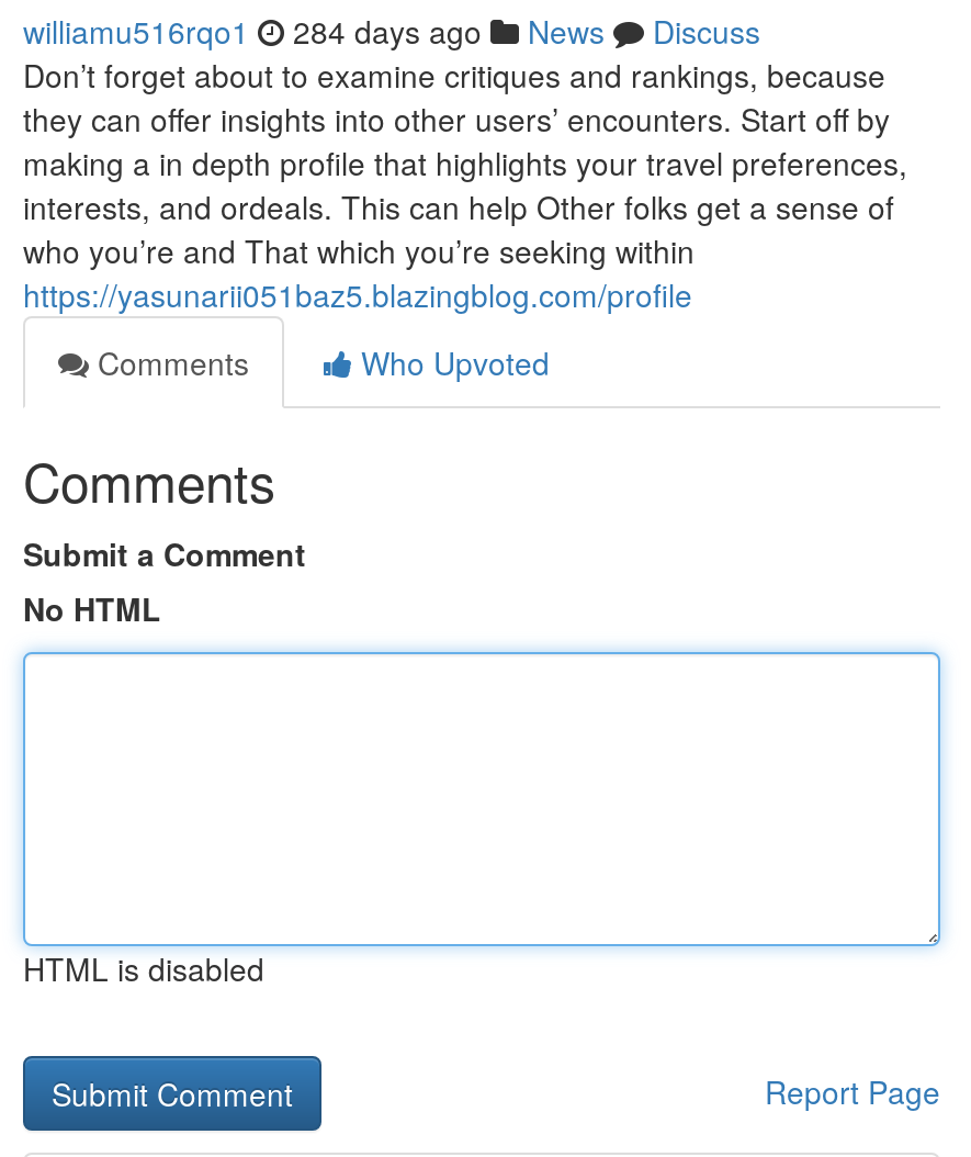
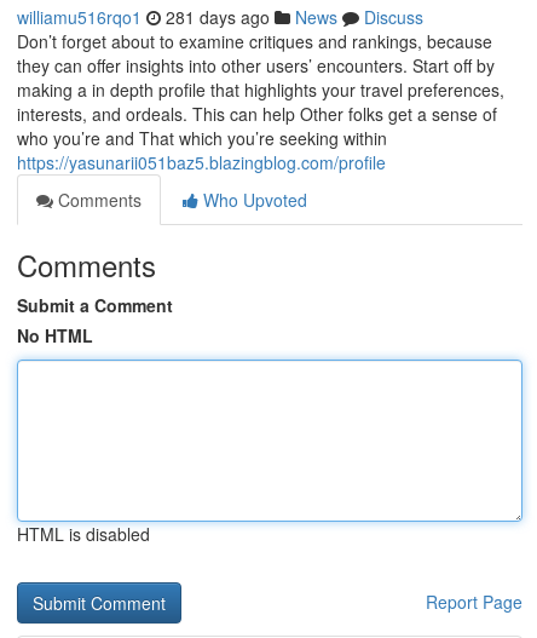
- williamu516rqo1 284 days ago News Discuss
+ williamu516rqo1 281 days ago News Discuss
